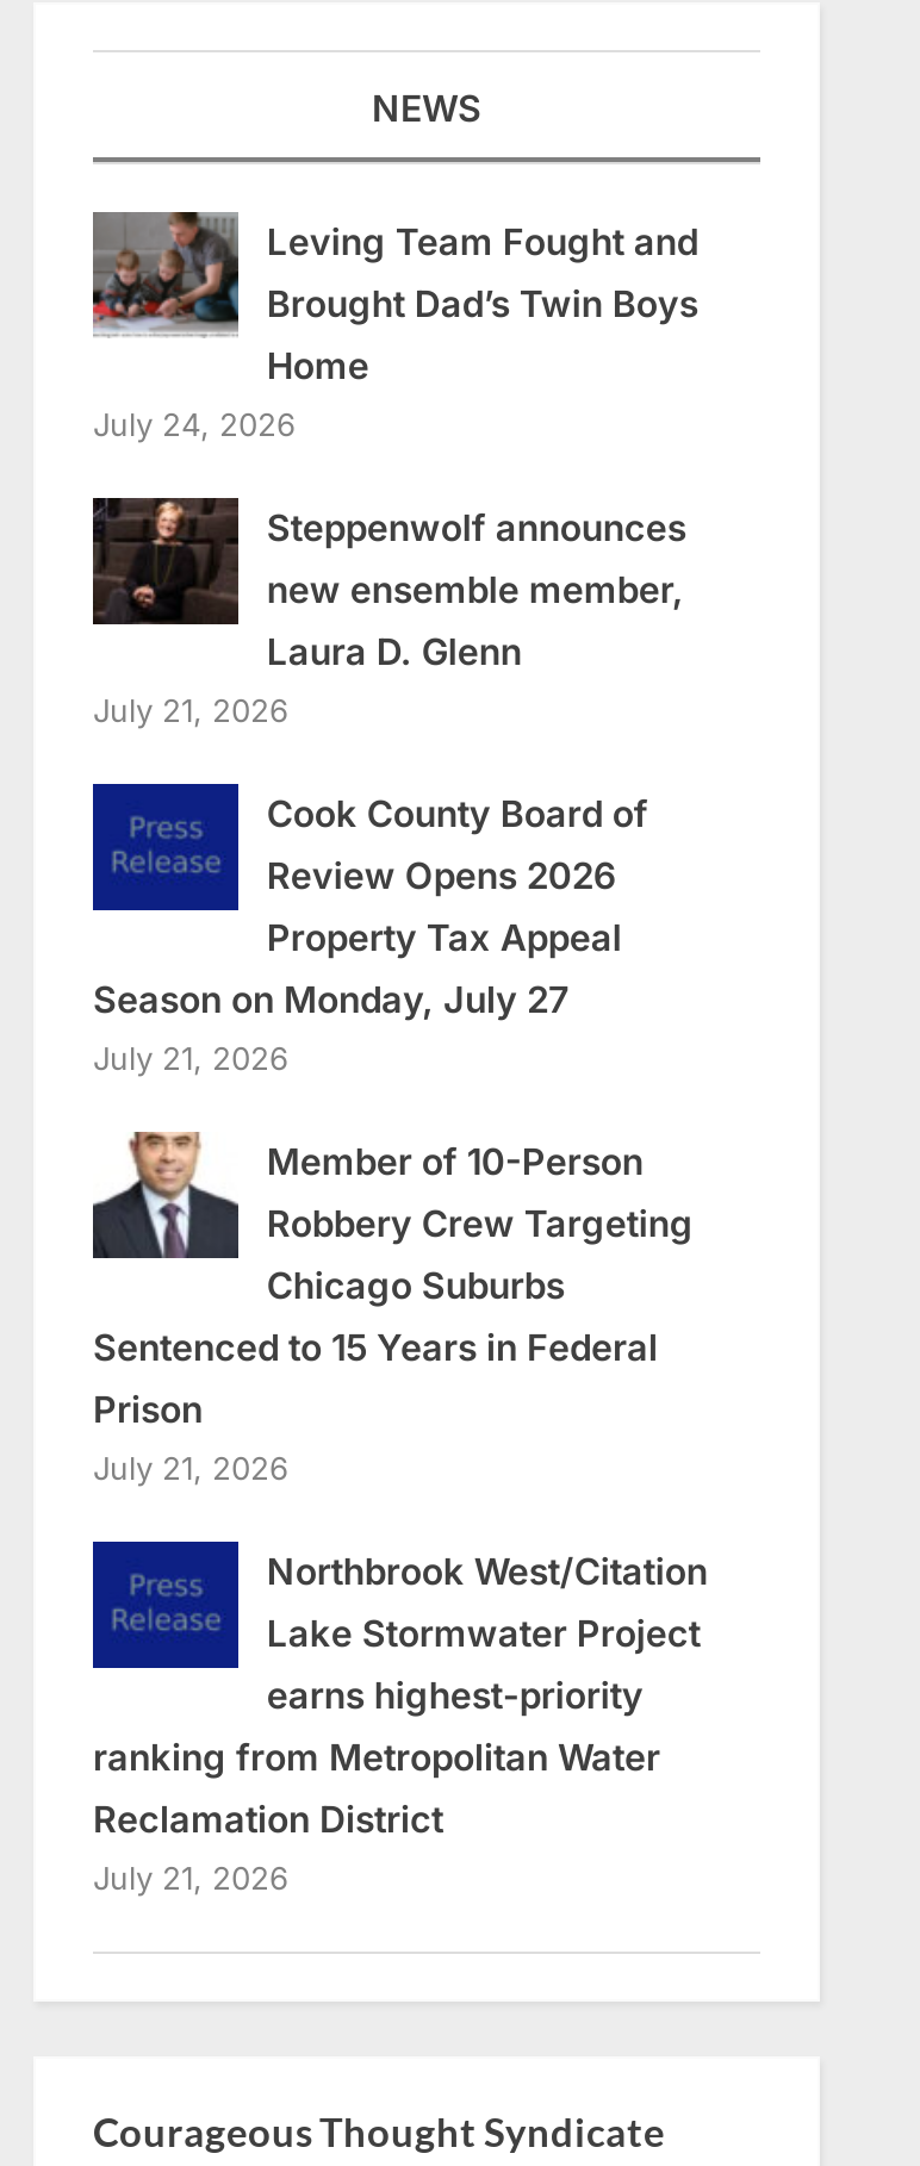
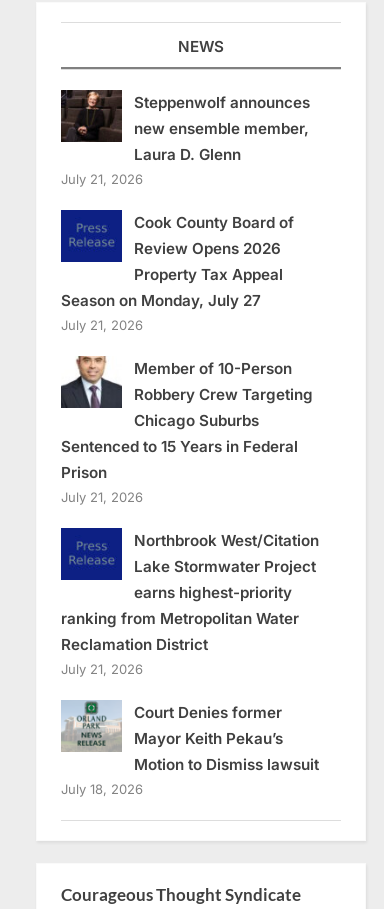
- [image]
- Leving Team Fought and
- Brought Dad’s Twin Boys
- Home
- July 24, 2026

moved up: [image] | Steppenwolf announces | new ensemble member, | ... | Reclamation District | July 21, 2026

+ [image]
+ Court Denies former
+ Mayor Keith Pekau’s
+ Motion to Dismiss lawsuit
+ July 18, 2026
